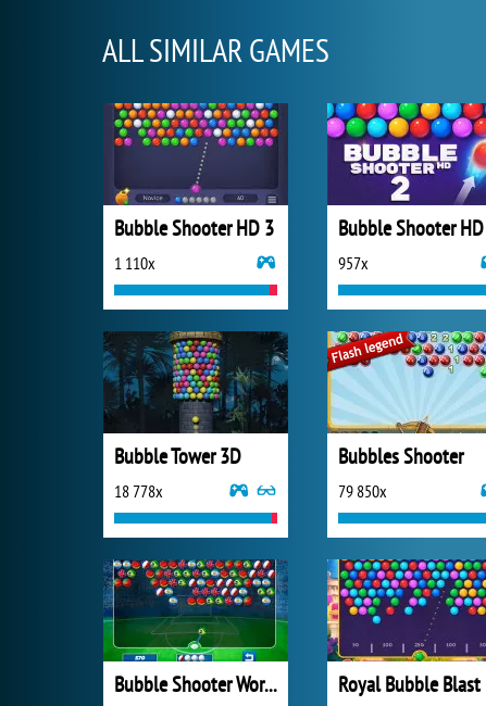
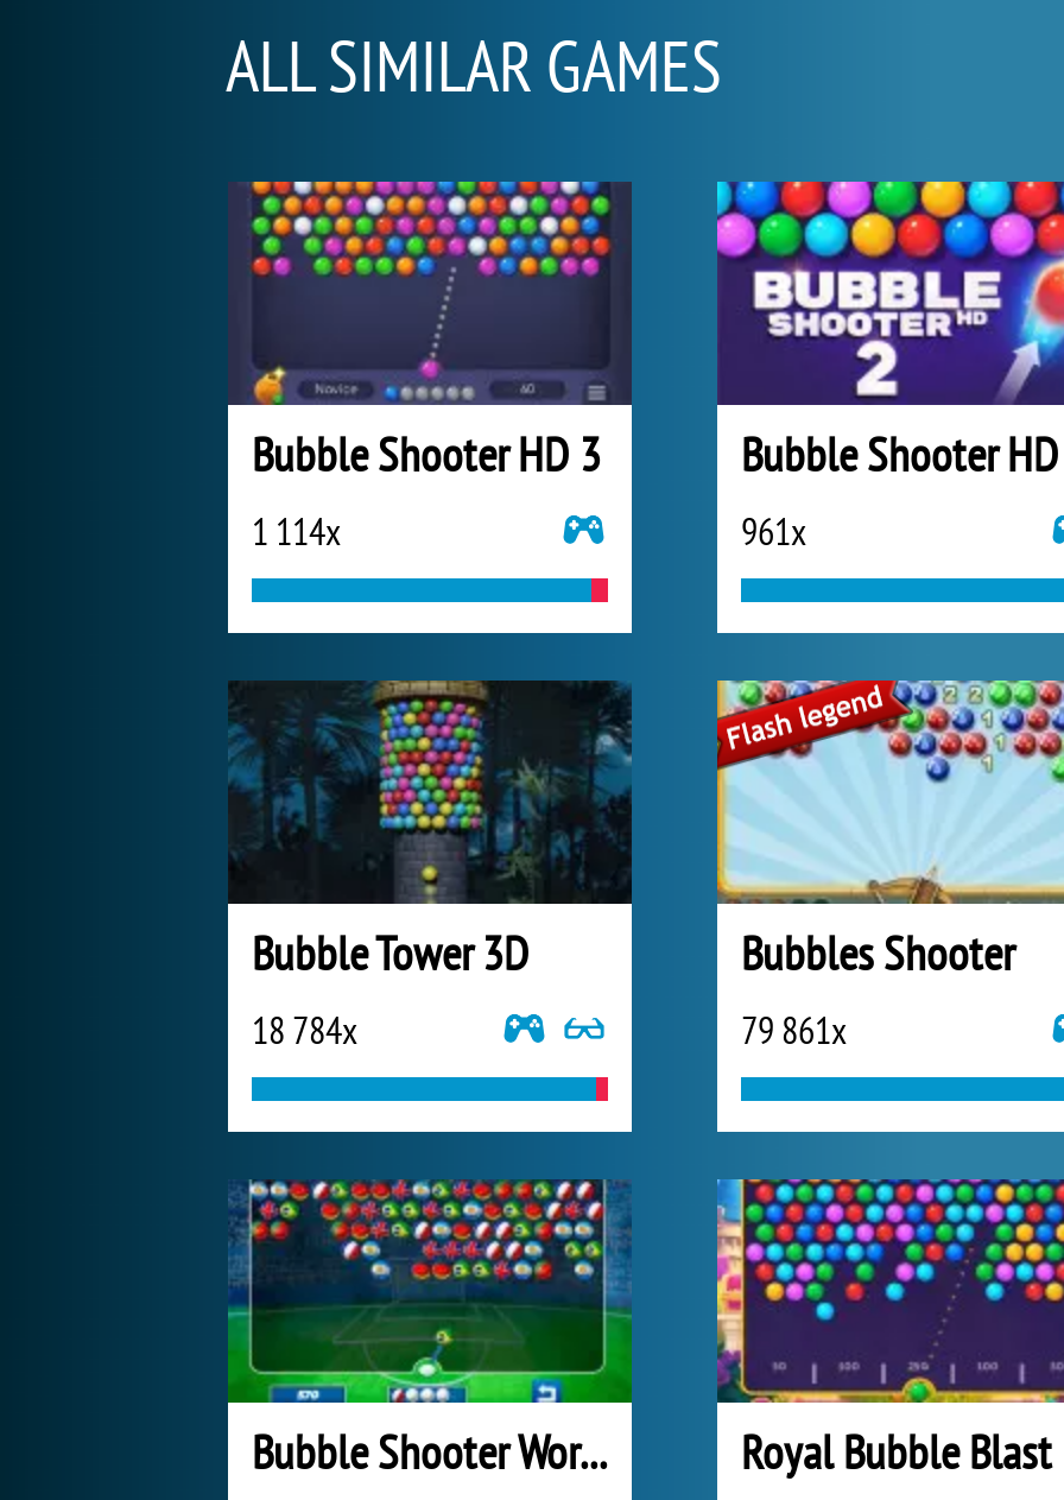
- 1 110x
+ 1 114x

- 957x
+ 961x

- 18 778x
+ 18 784x

- 79 850x
+ 79 861x
